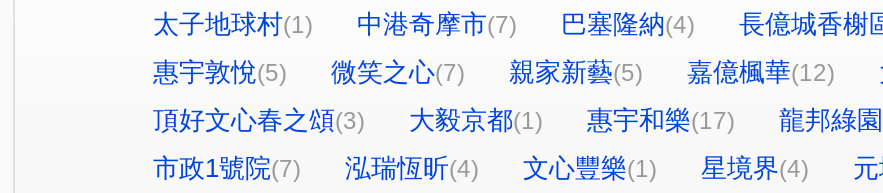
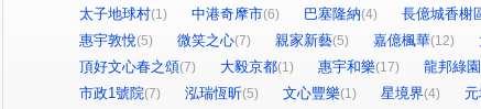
- 中港奇摩市(7)
+ 中港奇摩市(6)

- 頂好文心春之頌(3)
+ 頂好文心春之頌(7)

- 泓瑞恆昕(4)
+ 泓瑞恆昕(5)
